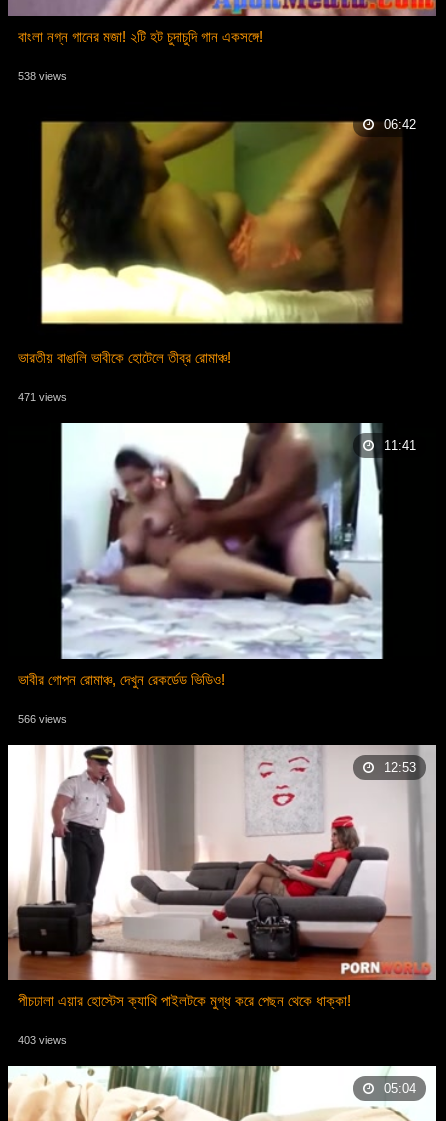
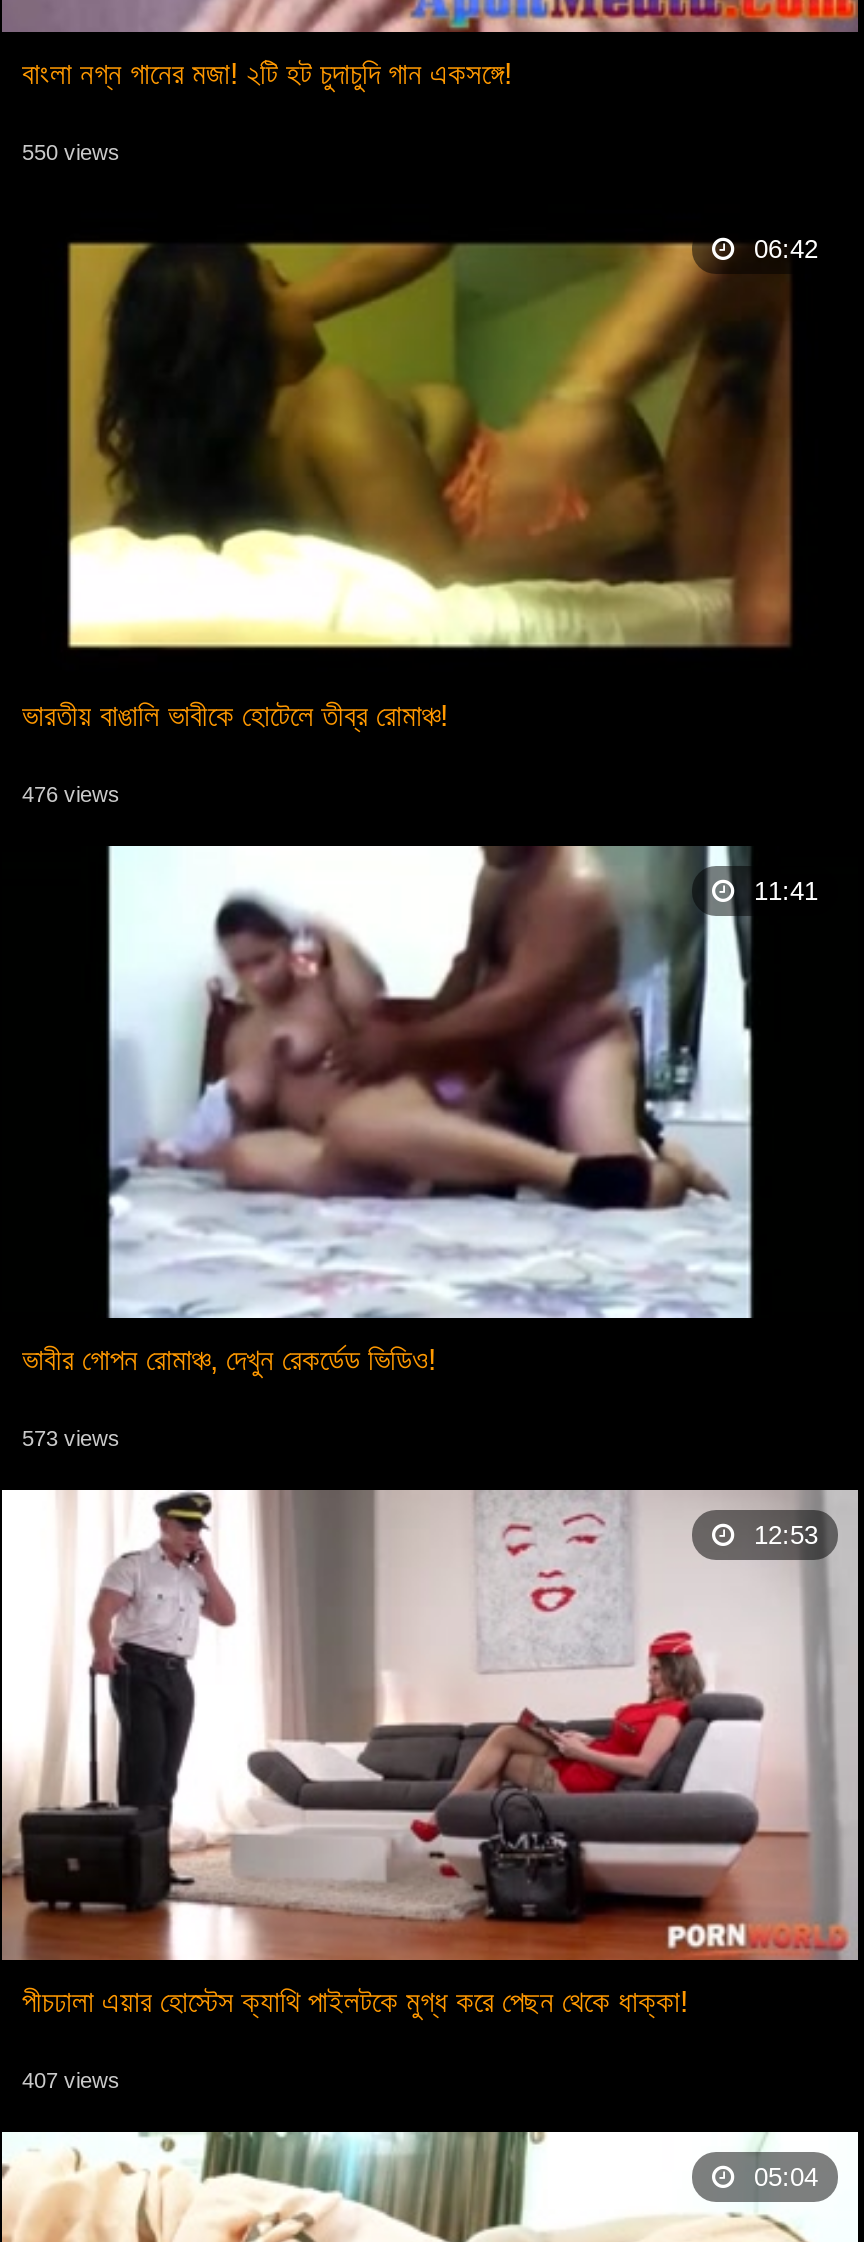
- 538 views
+ 550 views

- 471 views
+ 476 views

- 566 views
+ 573 views

- 403 views
+ 407 views
